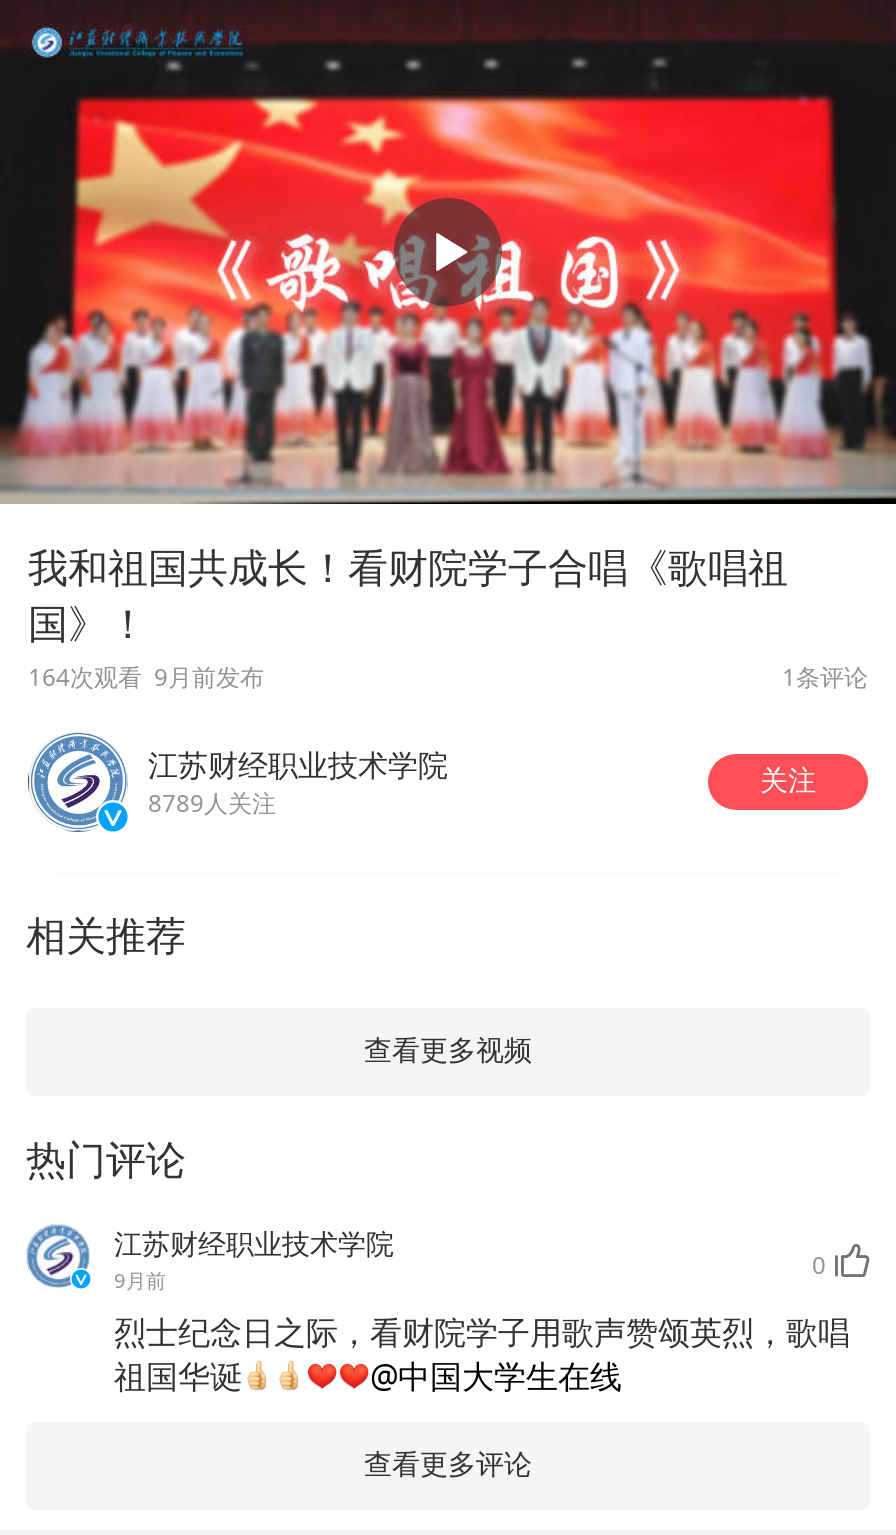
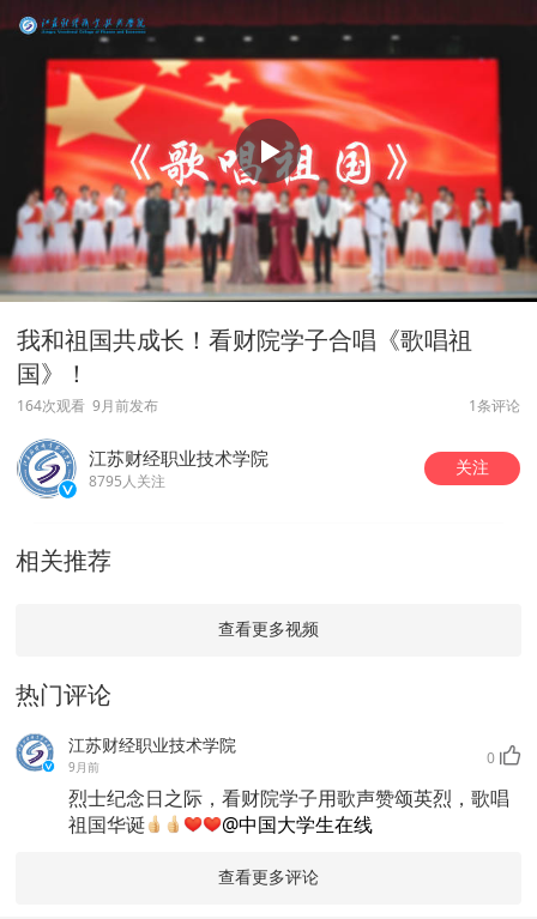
- 8789人关注
+ 8795人关注
